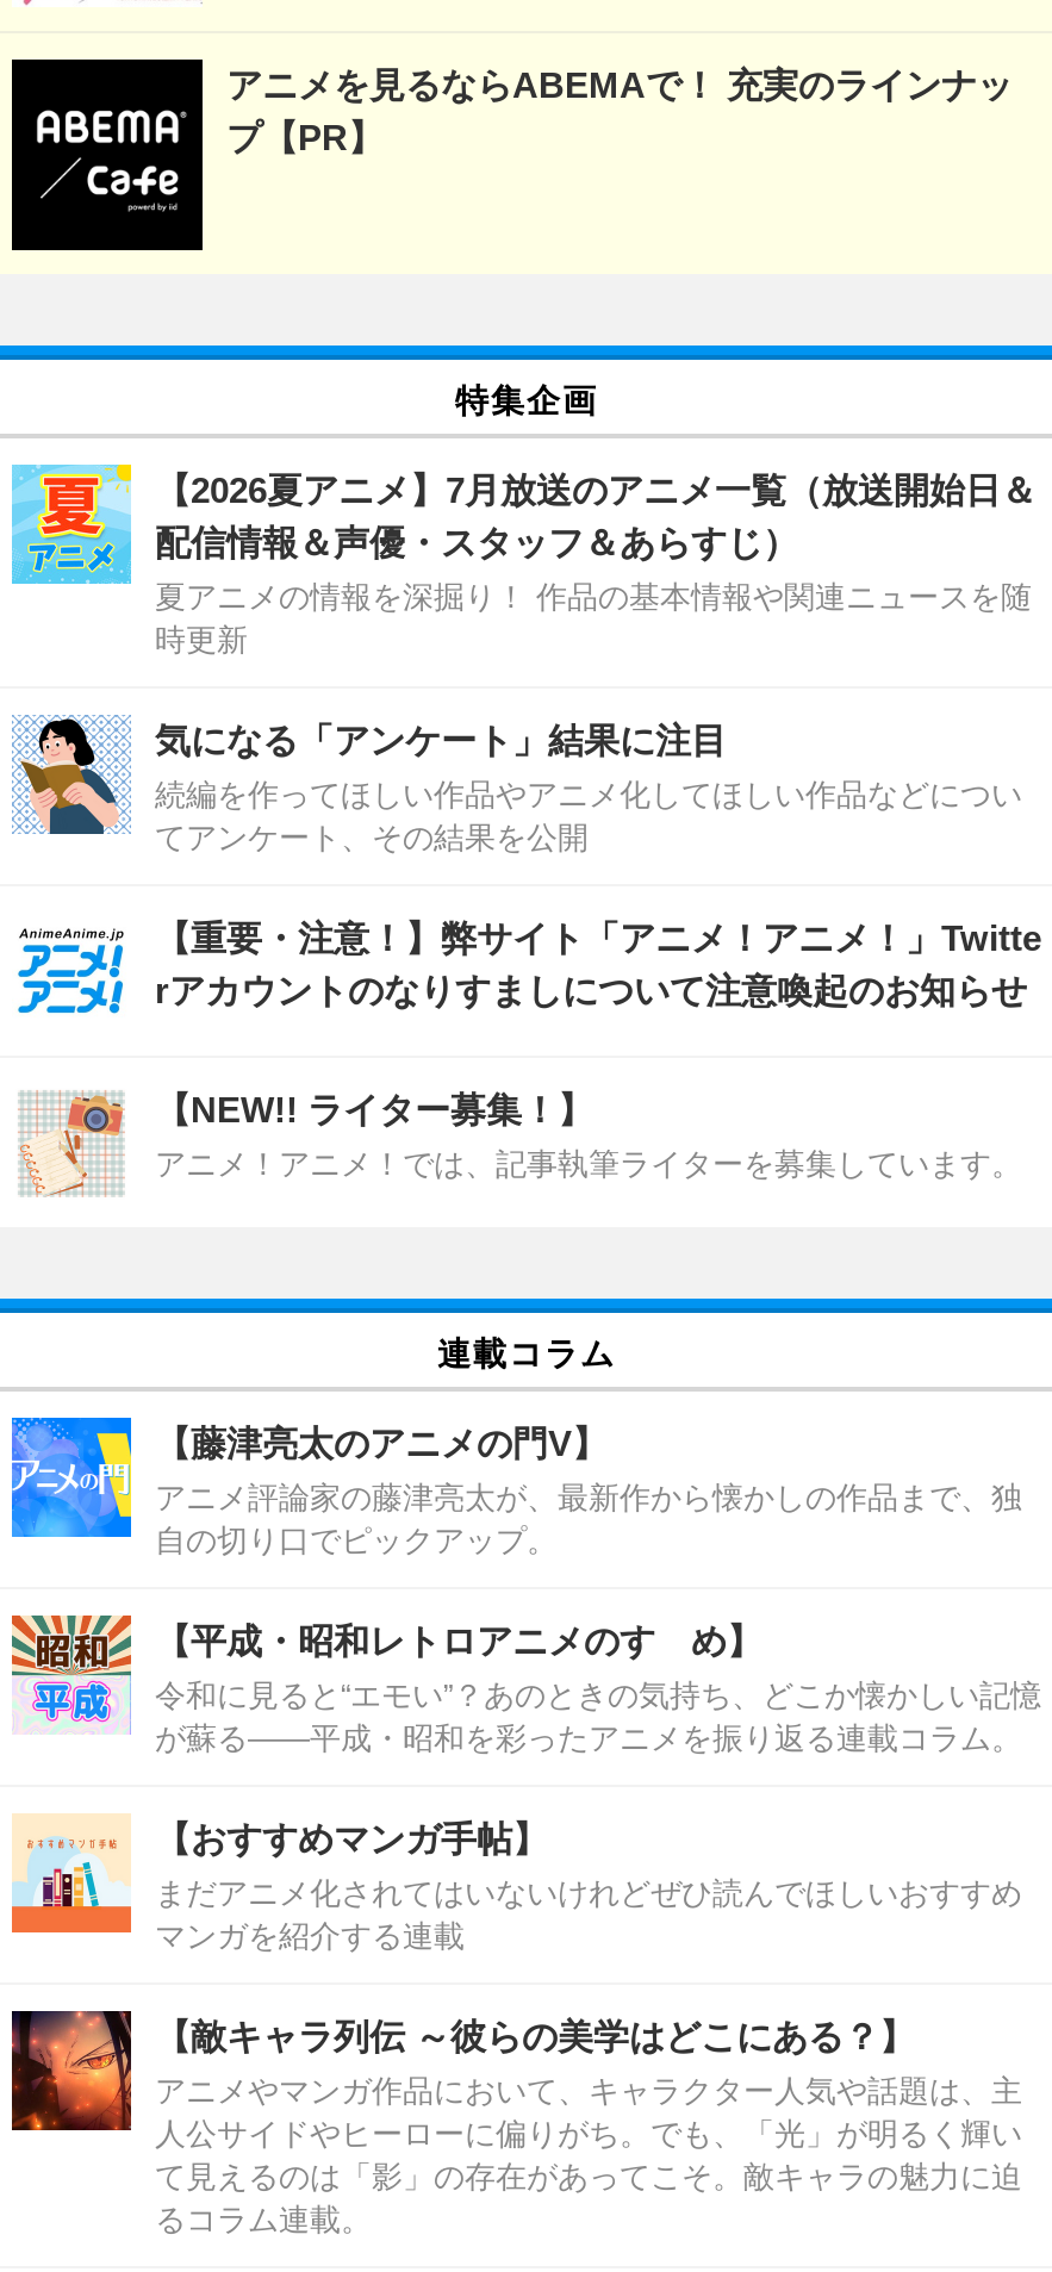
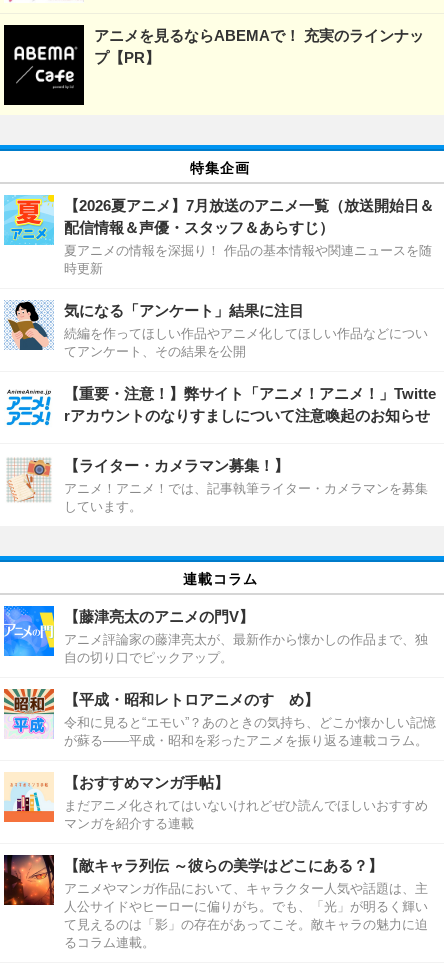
- 【NEW!! ライター募集！】
- アニメ！アニメ！では、記事執筆ライターを募集しています。
+ 【ライター・カメラマン募集！】
+ アニメ！アニメ！では、記事執筆ライター・カメラマンを募集
+ しています。
